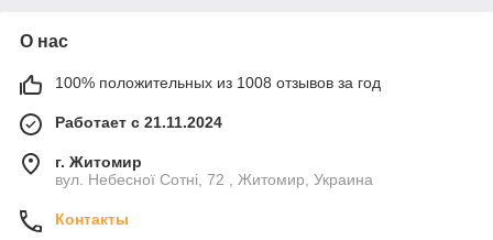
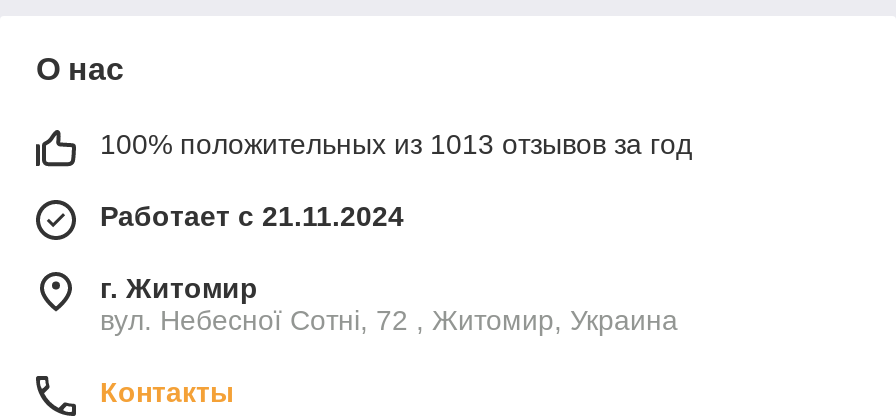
- 100% положительных из 1008 отзывов за год
+ 100% положительных из 1013 отзывов за год
